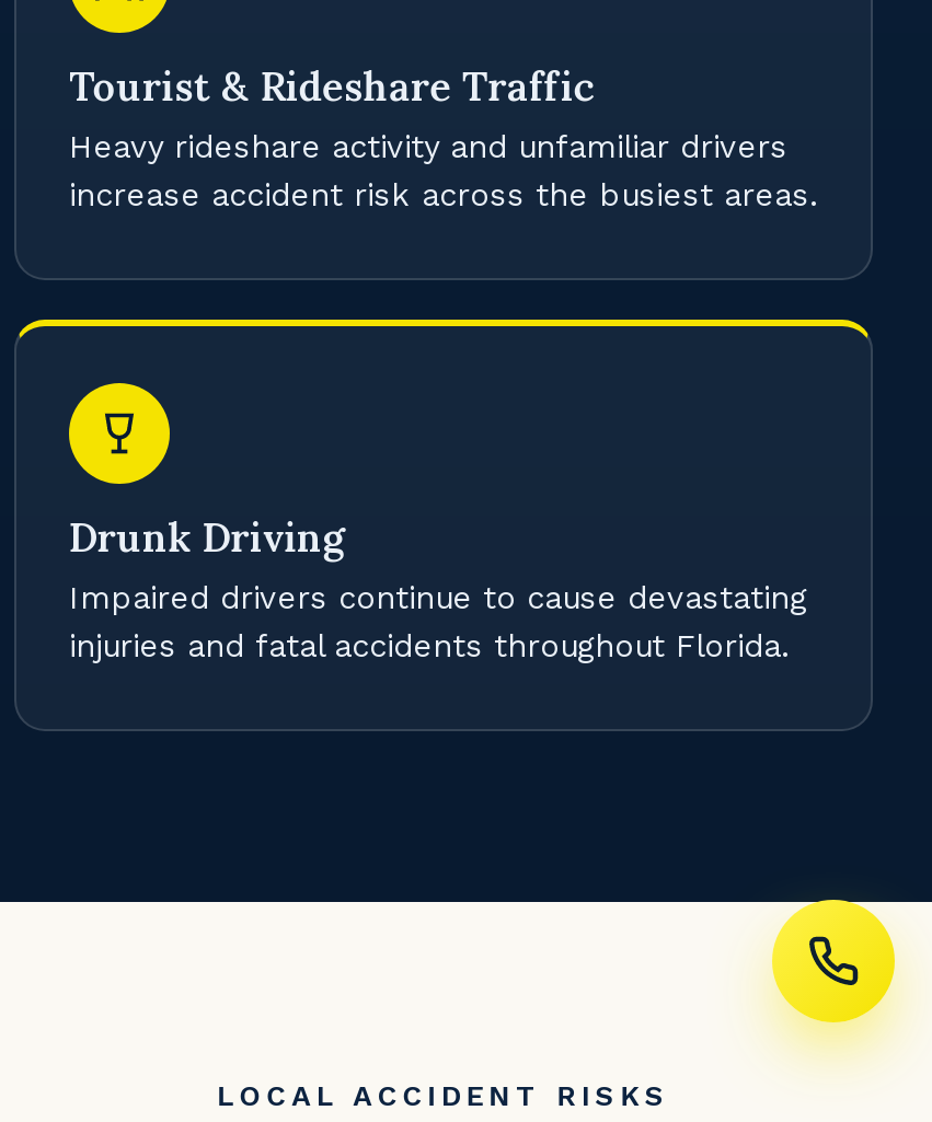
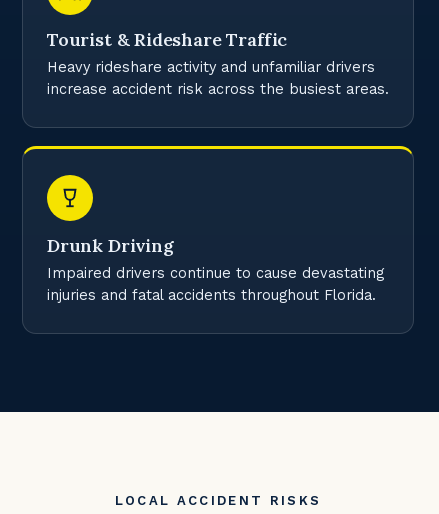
- [image]
